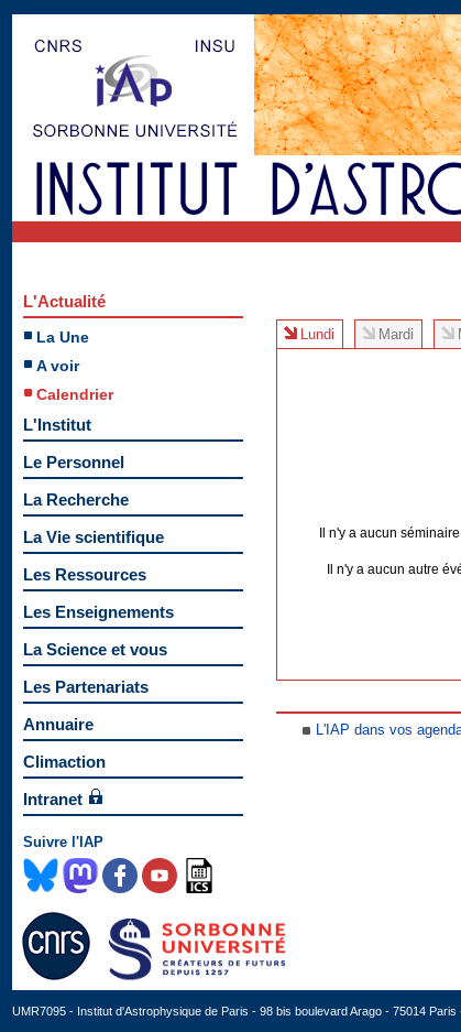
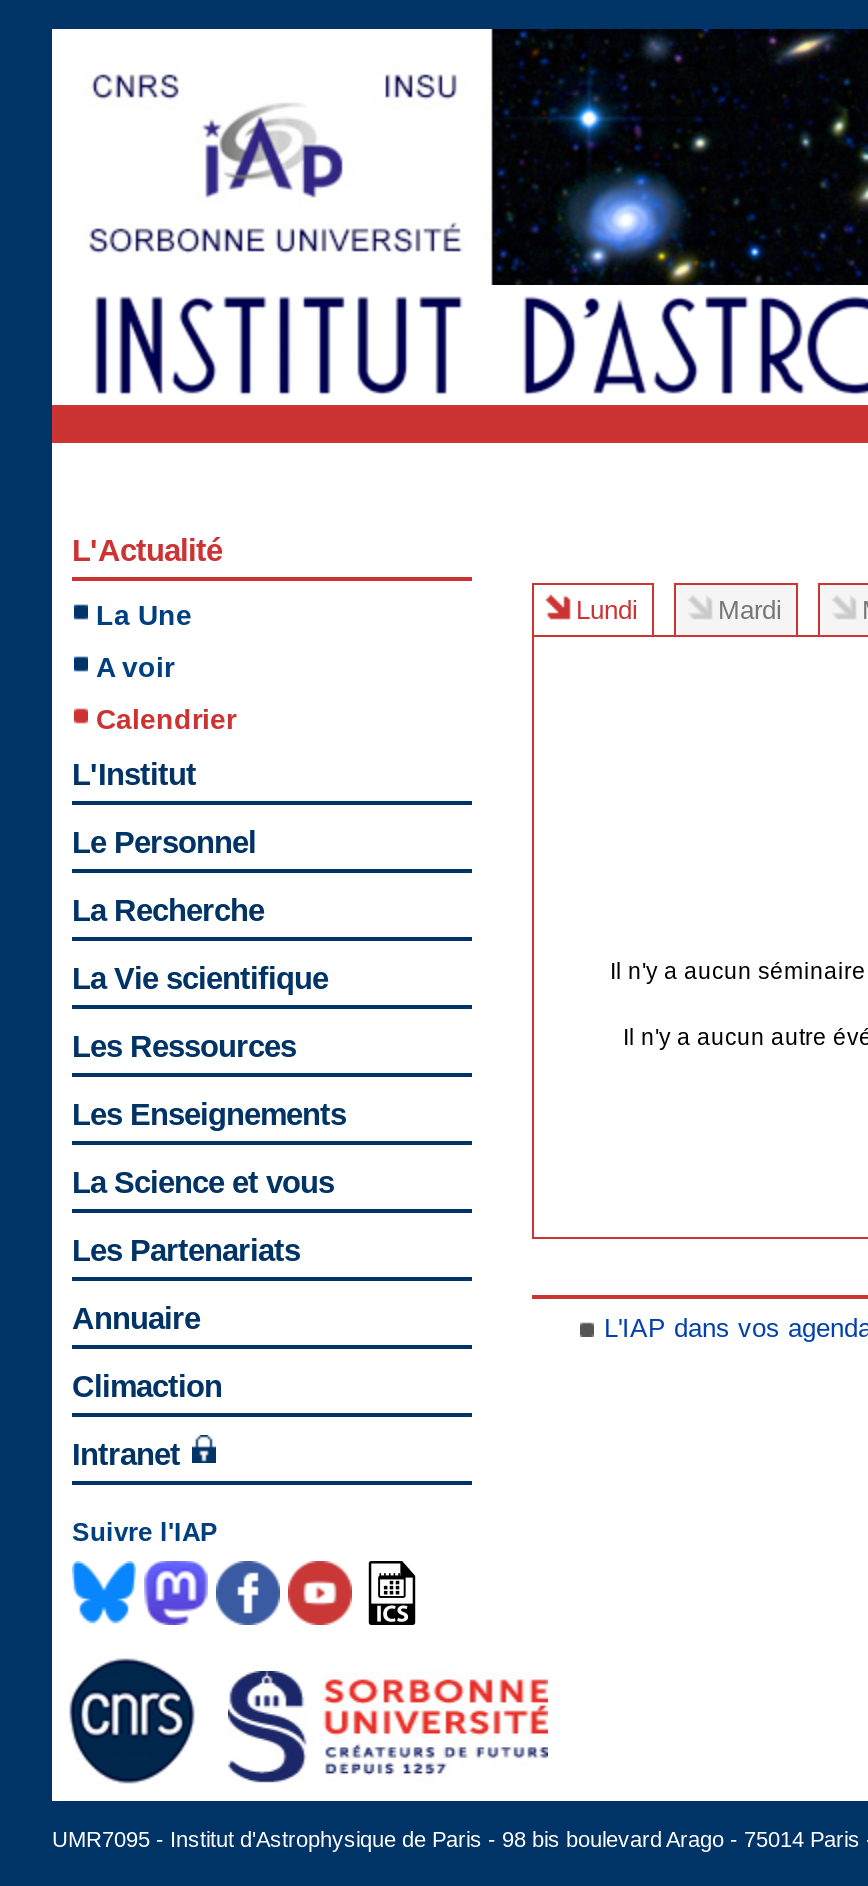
- [image]
+ [image]
